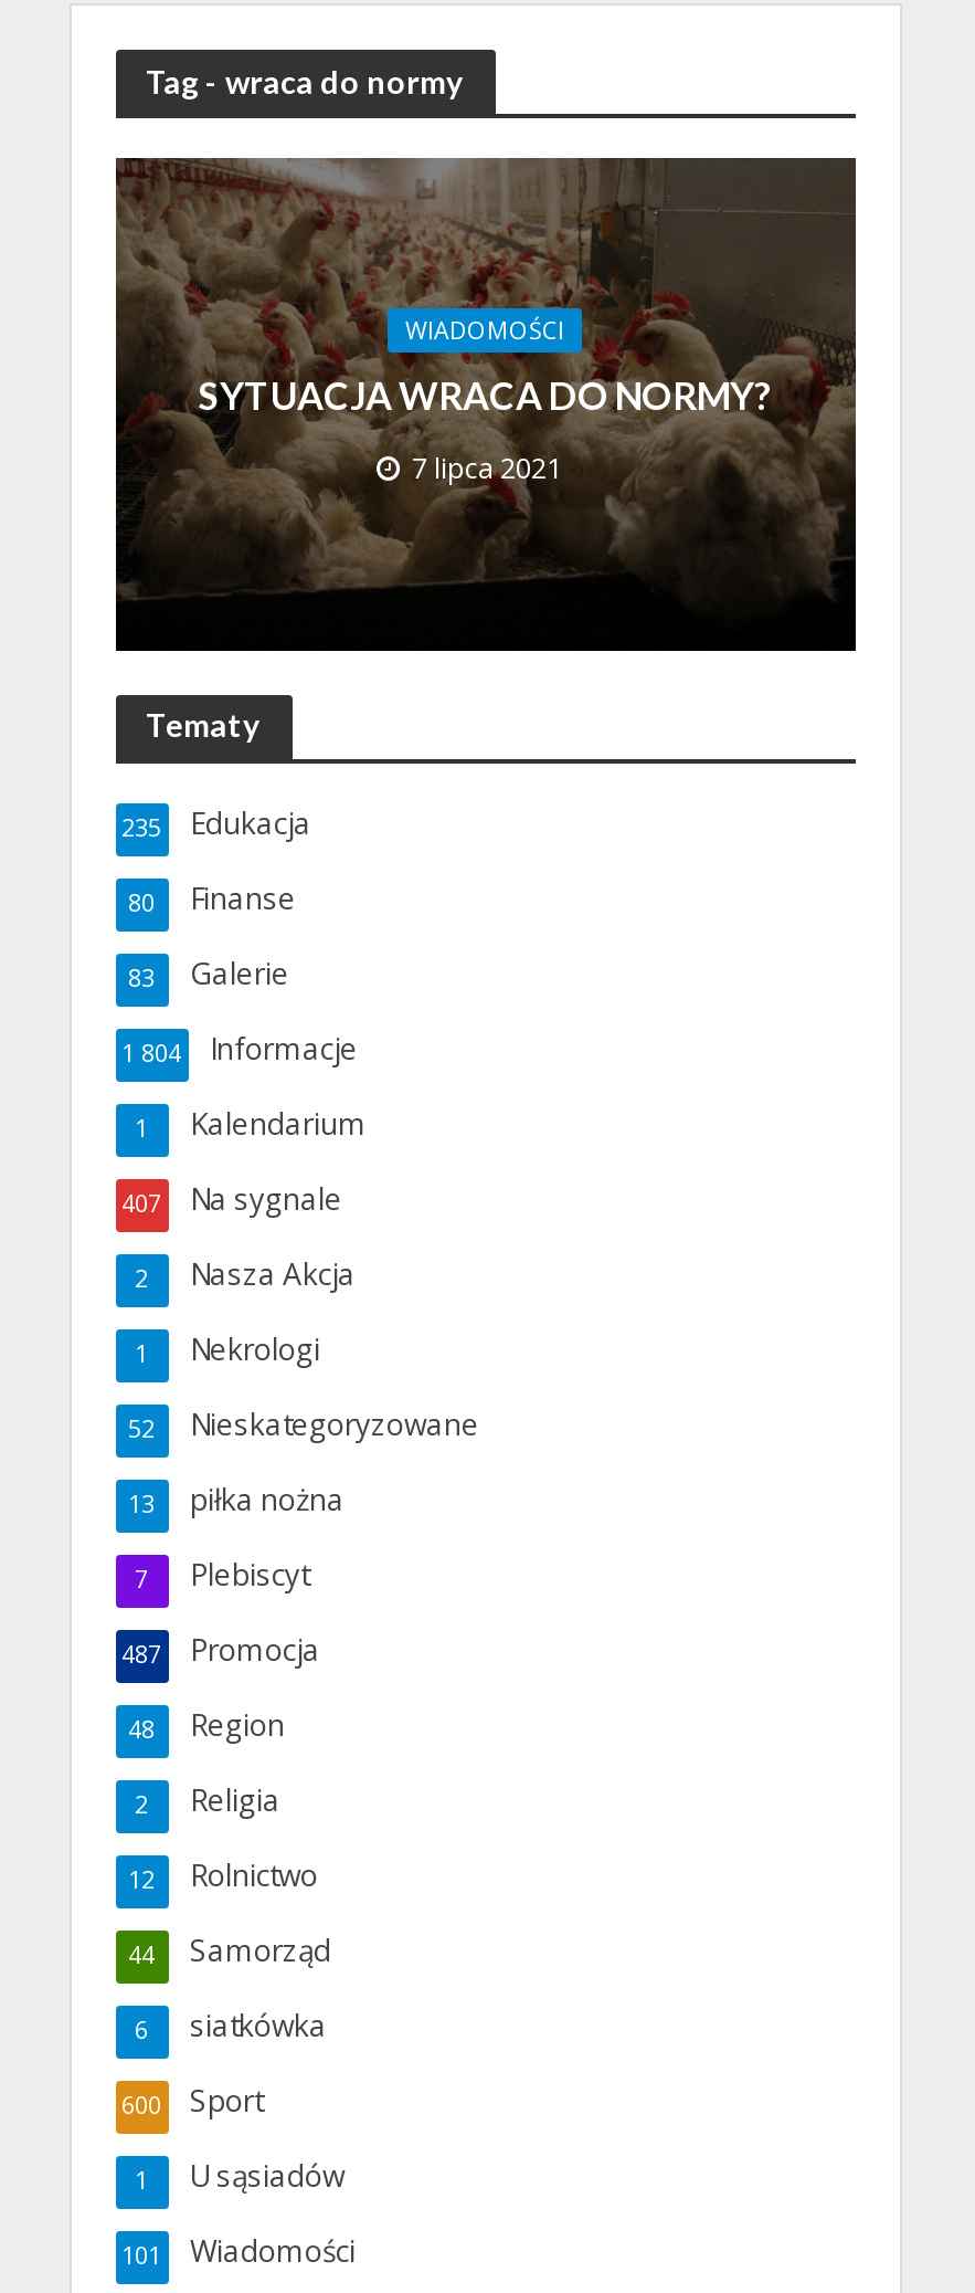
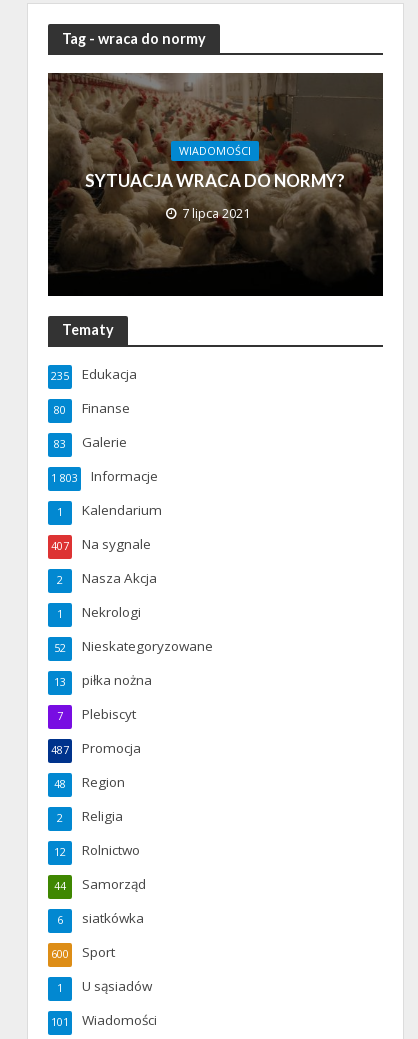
- 1 804 Informacje
+ 1 803 Informacje
